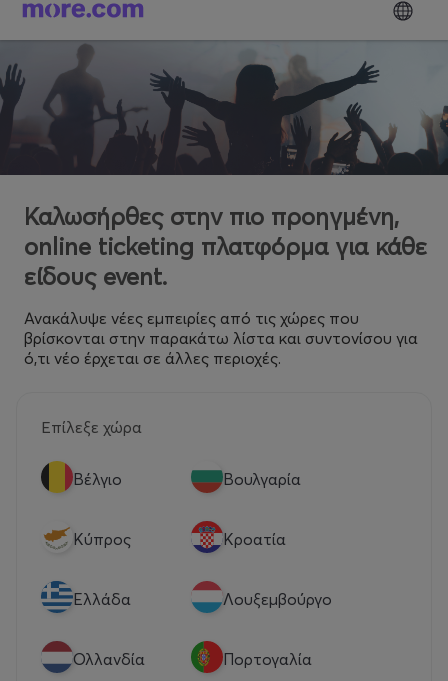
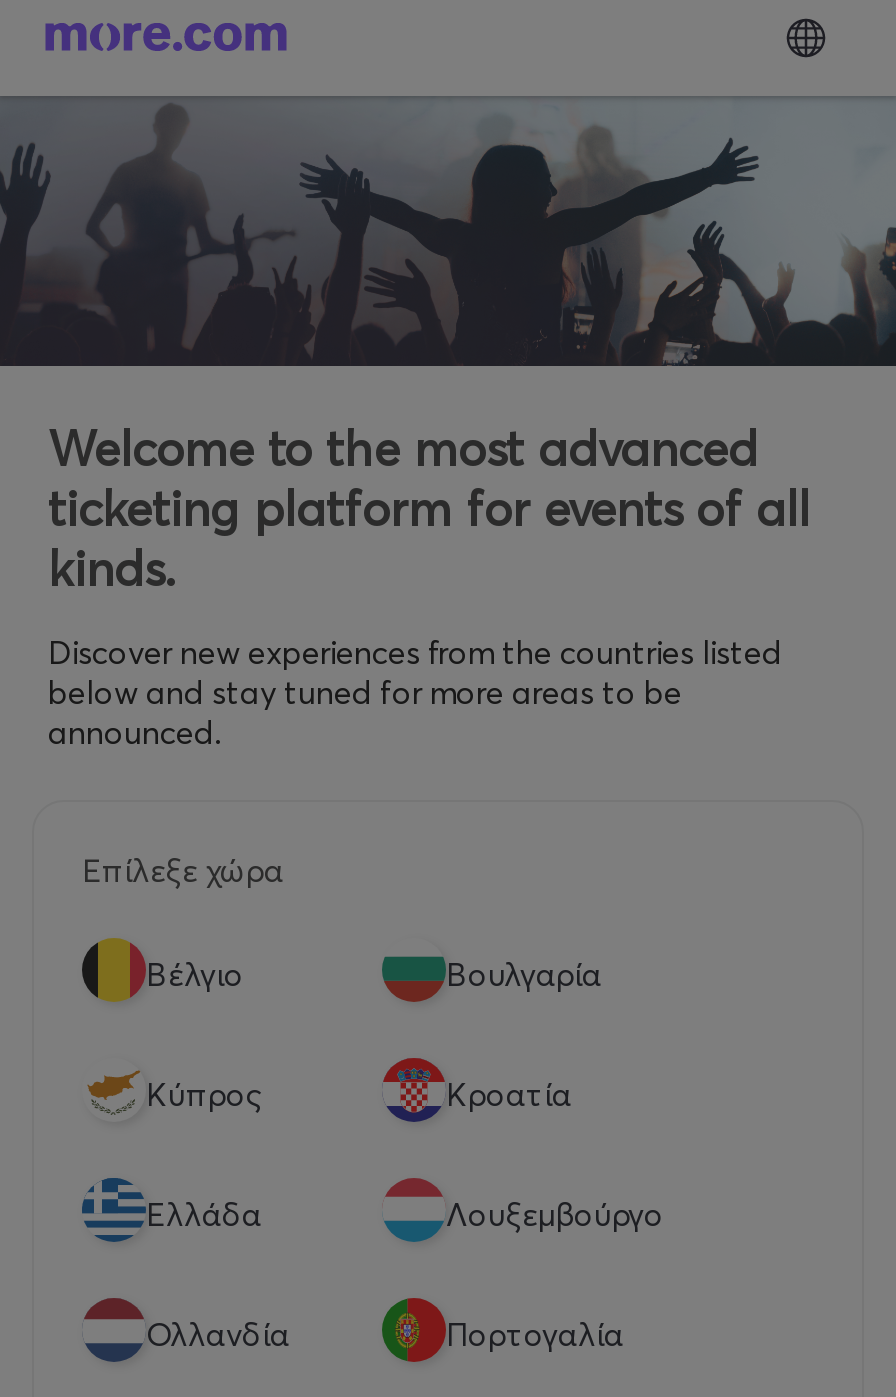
- Καλωσήρθες στην πιο προηγμένη,
- online ticketing πλατφόρμα για κάθε
- είδους event.
+ Welcome to the most advanced
+ ticketing platform for events of all
+ kinds.

- Ανακάλυψε νέες εμπειρίες από τις χώρες που
- βρίσκονται στην παρακάτω λίστα και συντονίσου για
- ό,τι νέο έρχεται σε άλλες περιοχές.
+ Discover new experiences from the countries listed
+ below and stay tuned for more areas to be
+ announced.
